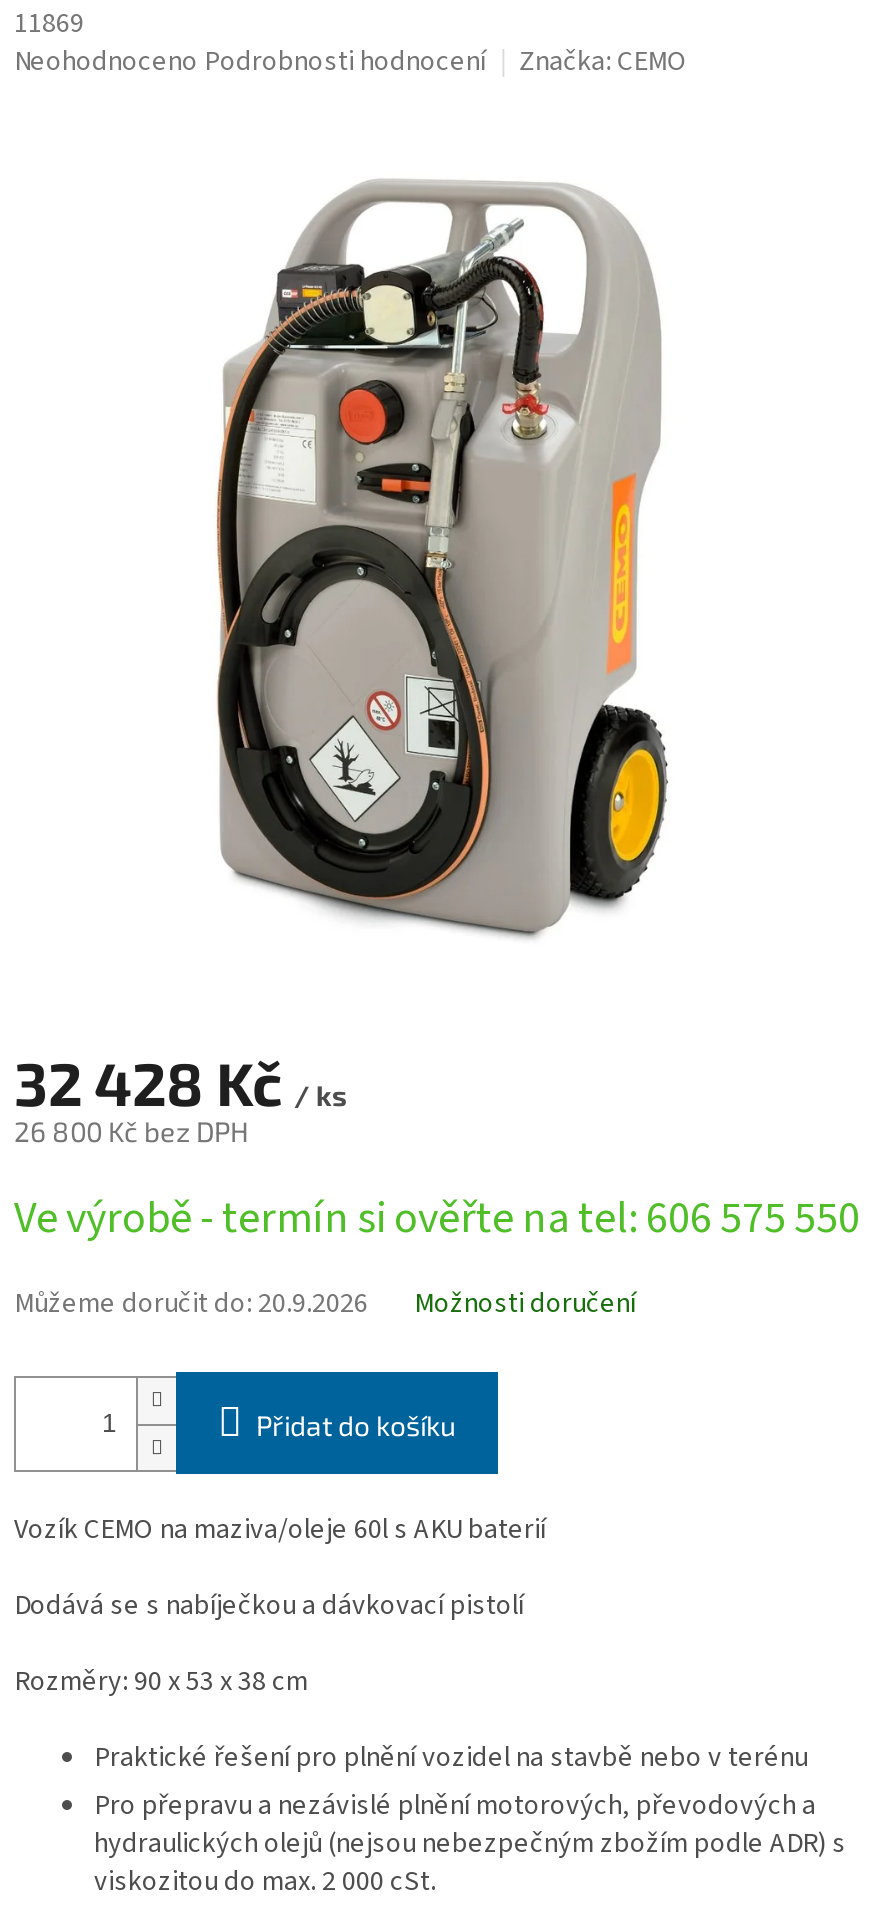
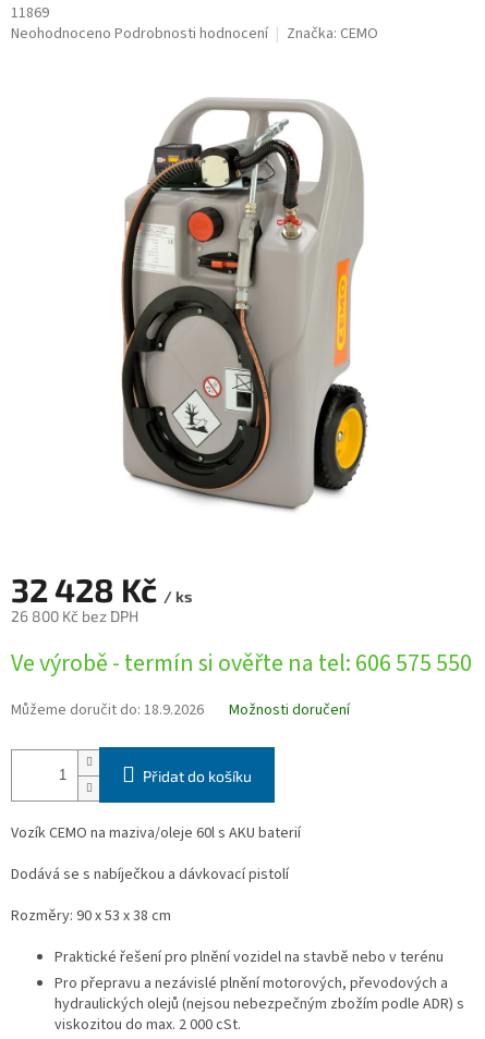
- Můžeme doručit do: 20.9.2026
+ Můžeme doručit do: 18.9.2026
